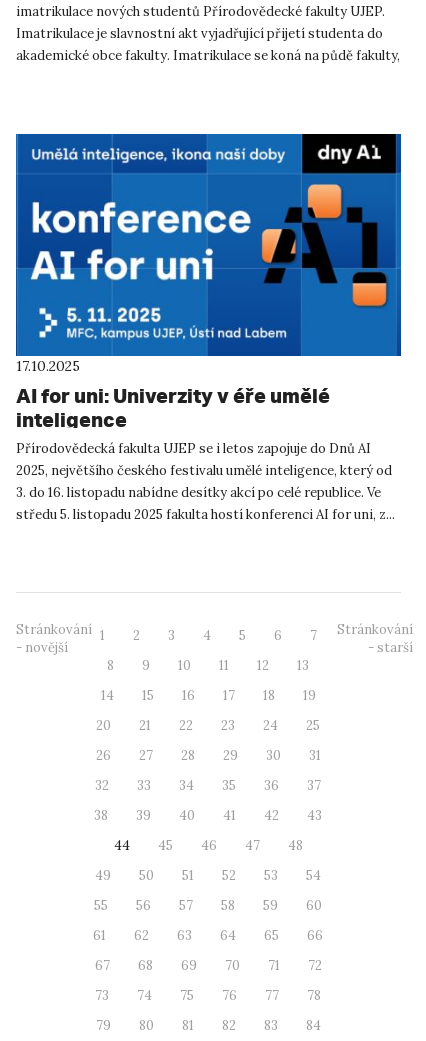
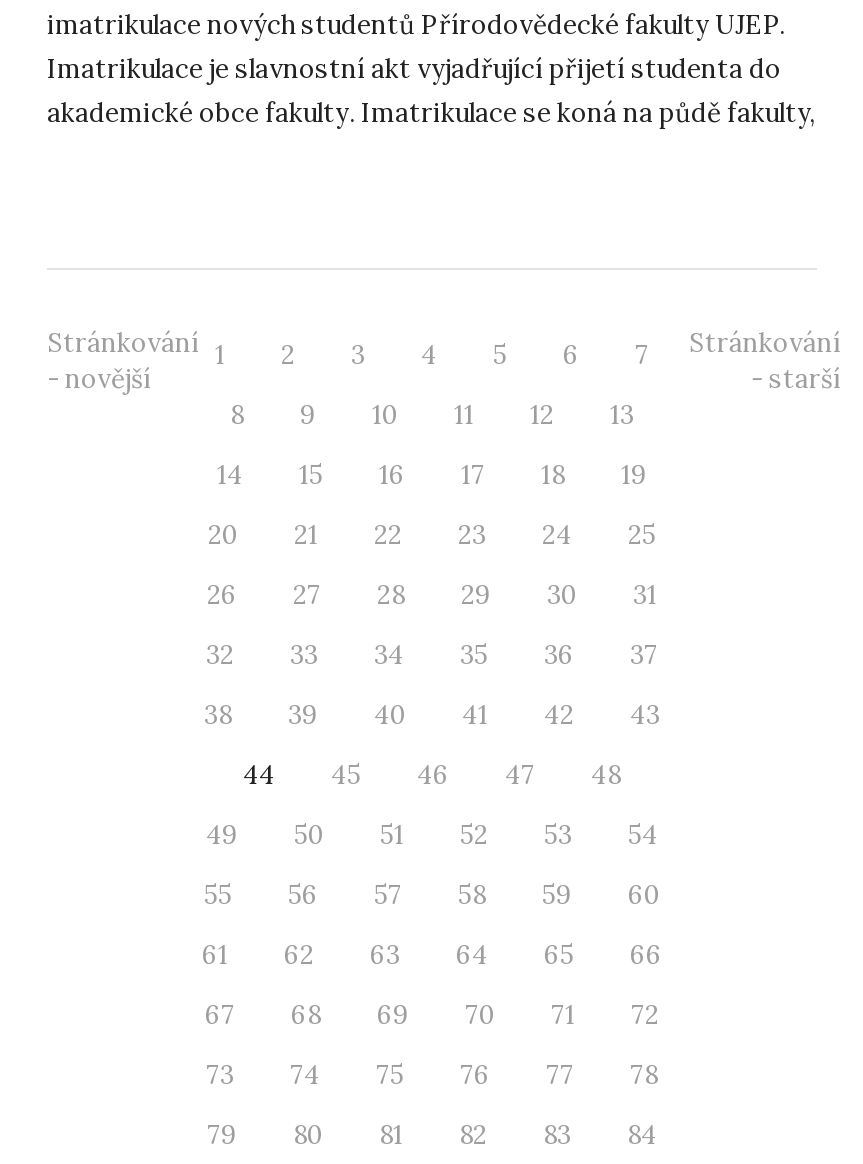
- [image]
- 17.10.2025
- AI for uni: Univerzity v éře umělé
- inteligence
- Přírodovědecká fakulta UJEP se i letos zapojuje do Dnů AI
- 2025, největšího českého festivalu umělé inteligence, který od
- 3. do 16. listopadu nabídne desítky akcí po celé republice. Ve
- středu 5. listopadu 2025 fakulta hostí konferenci AI for uni, z...
